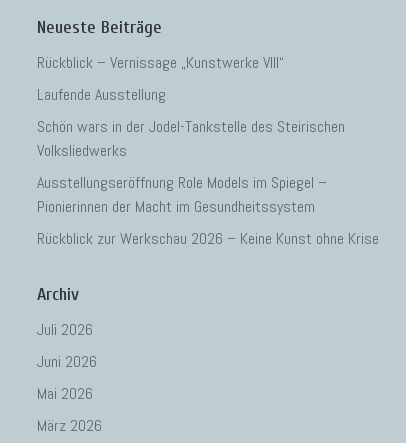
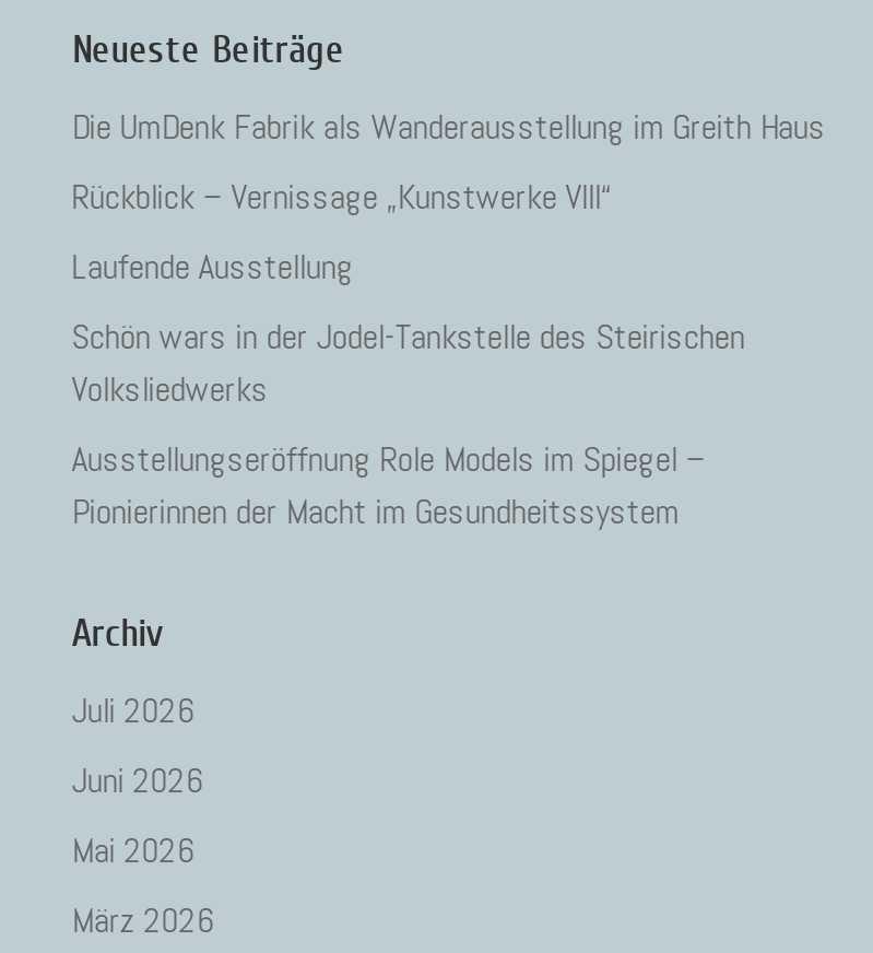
+ Die UmDenk Fabrik als Wanderausstellung im Greith Haus

moved down: Rückblick – Vernissage „Kunstwerke VIII“ | Laufende Ausstellung | Schön wars in der Jodel-Tankstelle des Steirischen | Volksliedwerks | Ausstellungseröffnung Role Models im Spiegel – | Pionierinnen der Macht im Gesundheitssystem

- Rückblick zur Werkschau 2026 – Keine Kunst ohne Krise
